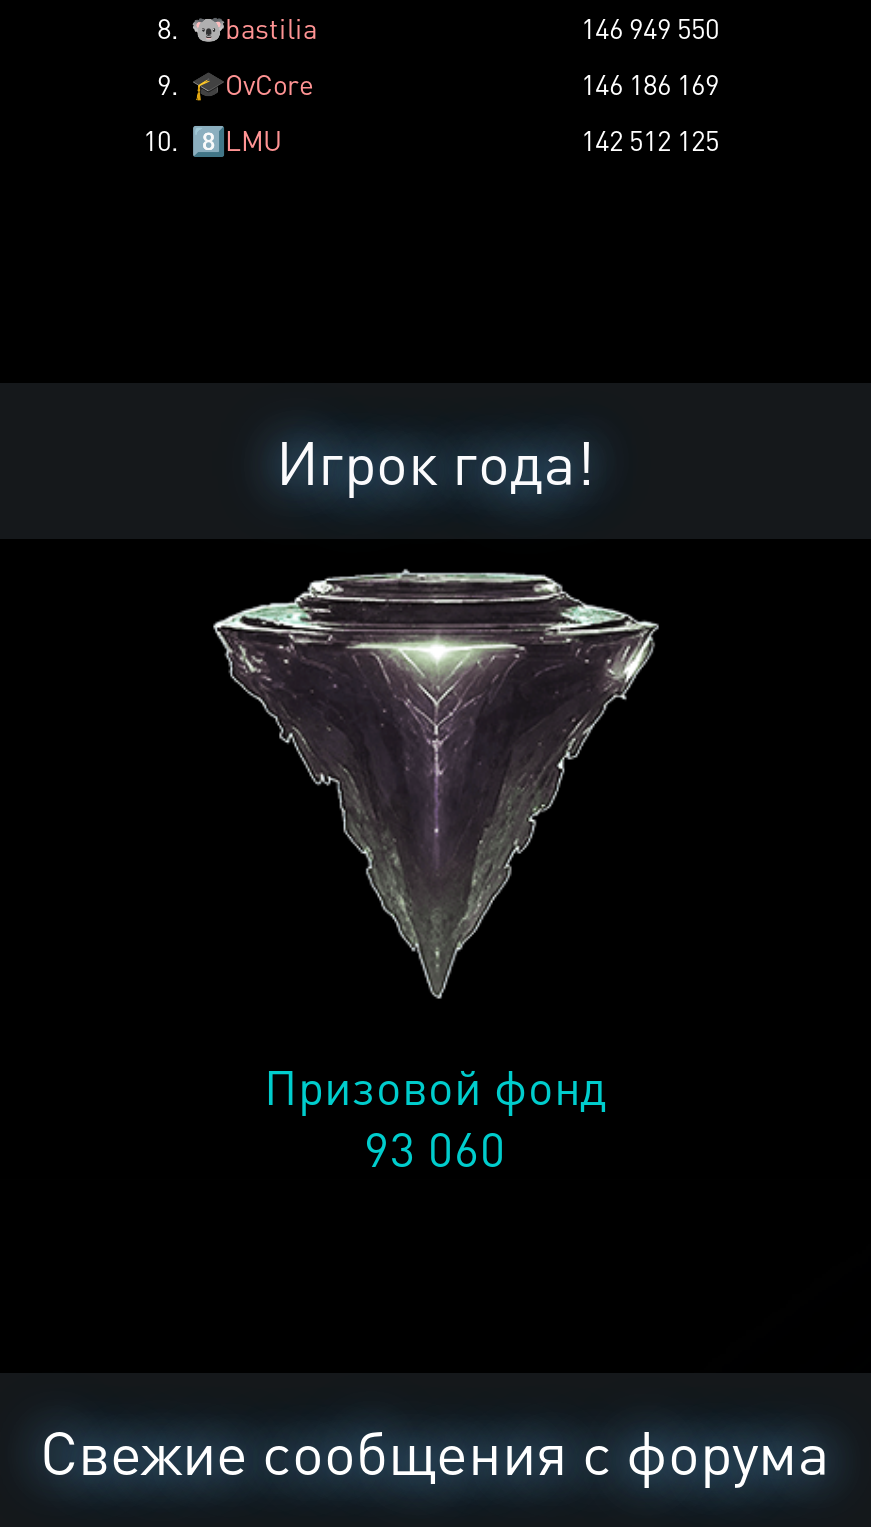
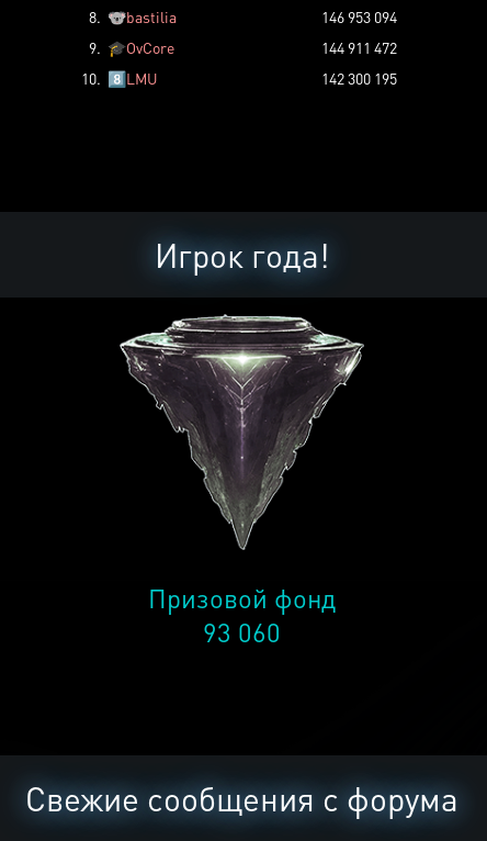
- 146 949 550
+ 146 953 094

- 146 186 169
+ 144 911 472

- 142 512 125
+ 142 300 195
